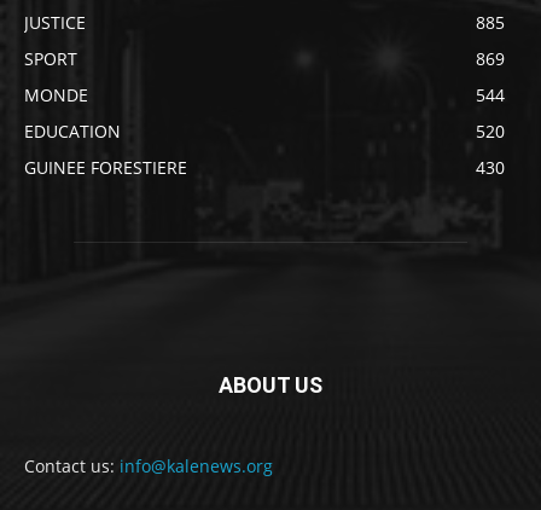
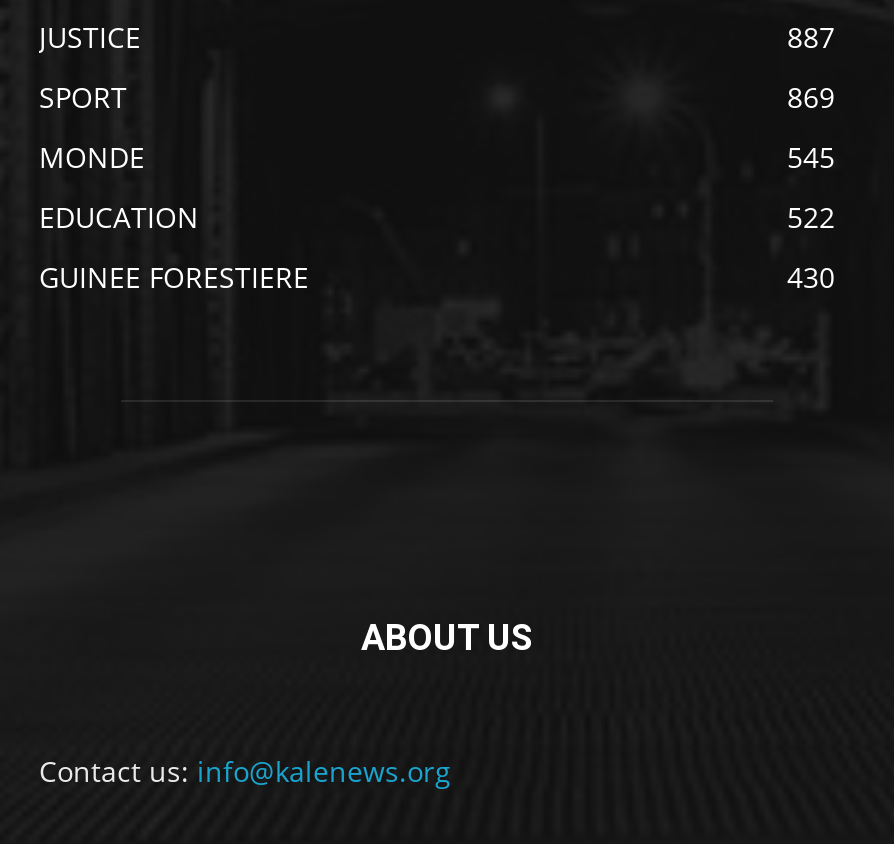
- 885
+ 887

- 544
+ 545

- 520
+ 522
